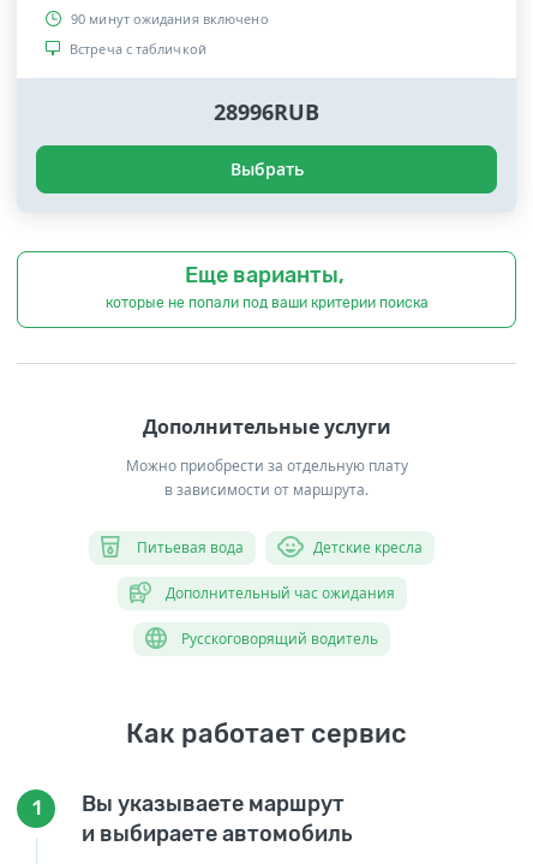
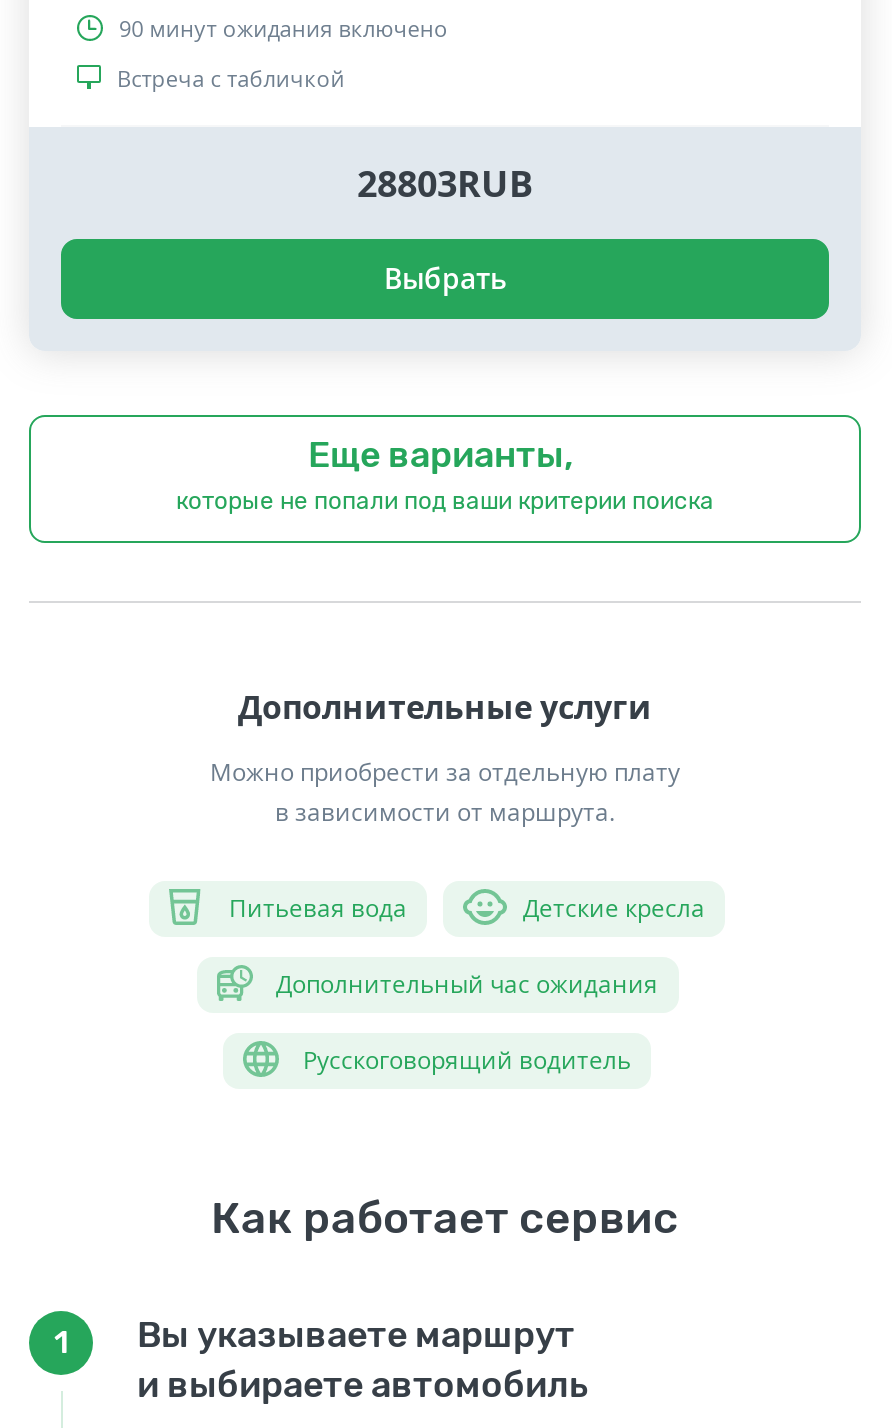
- 28996RUB
+ 28803RUB
